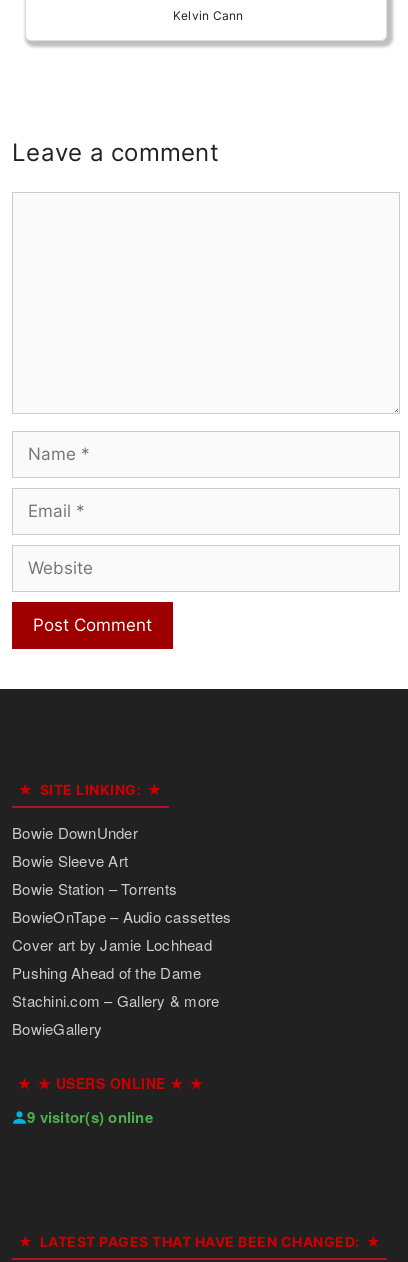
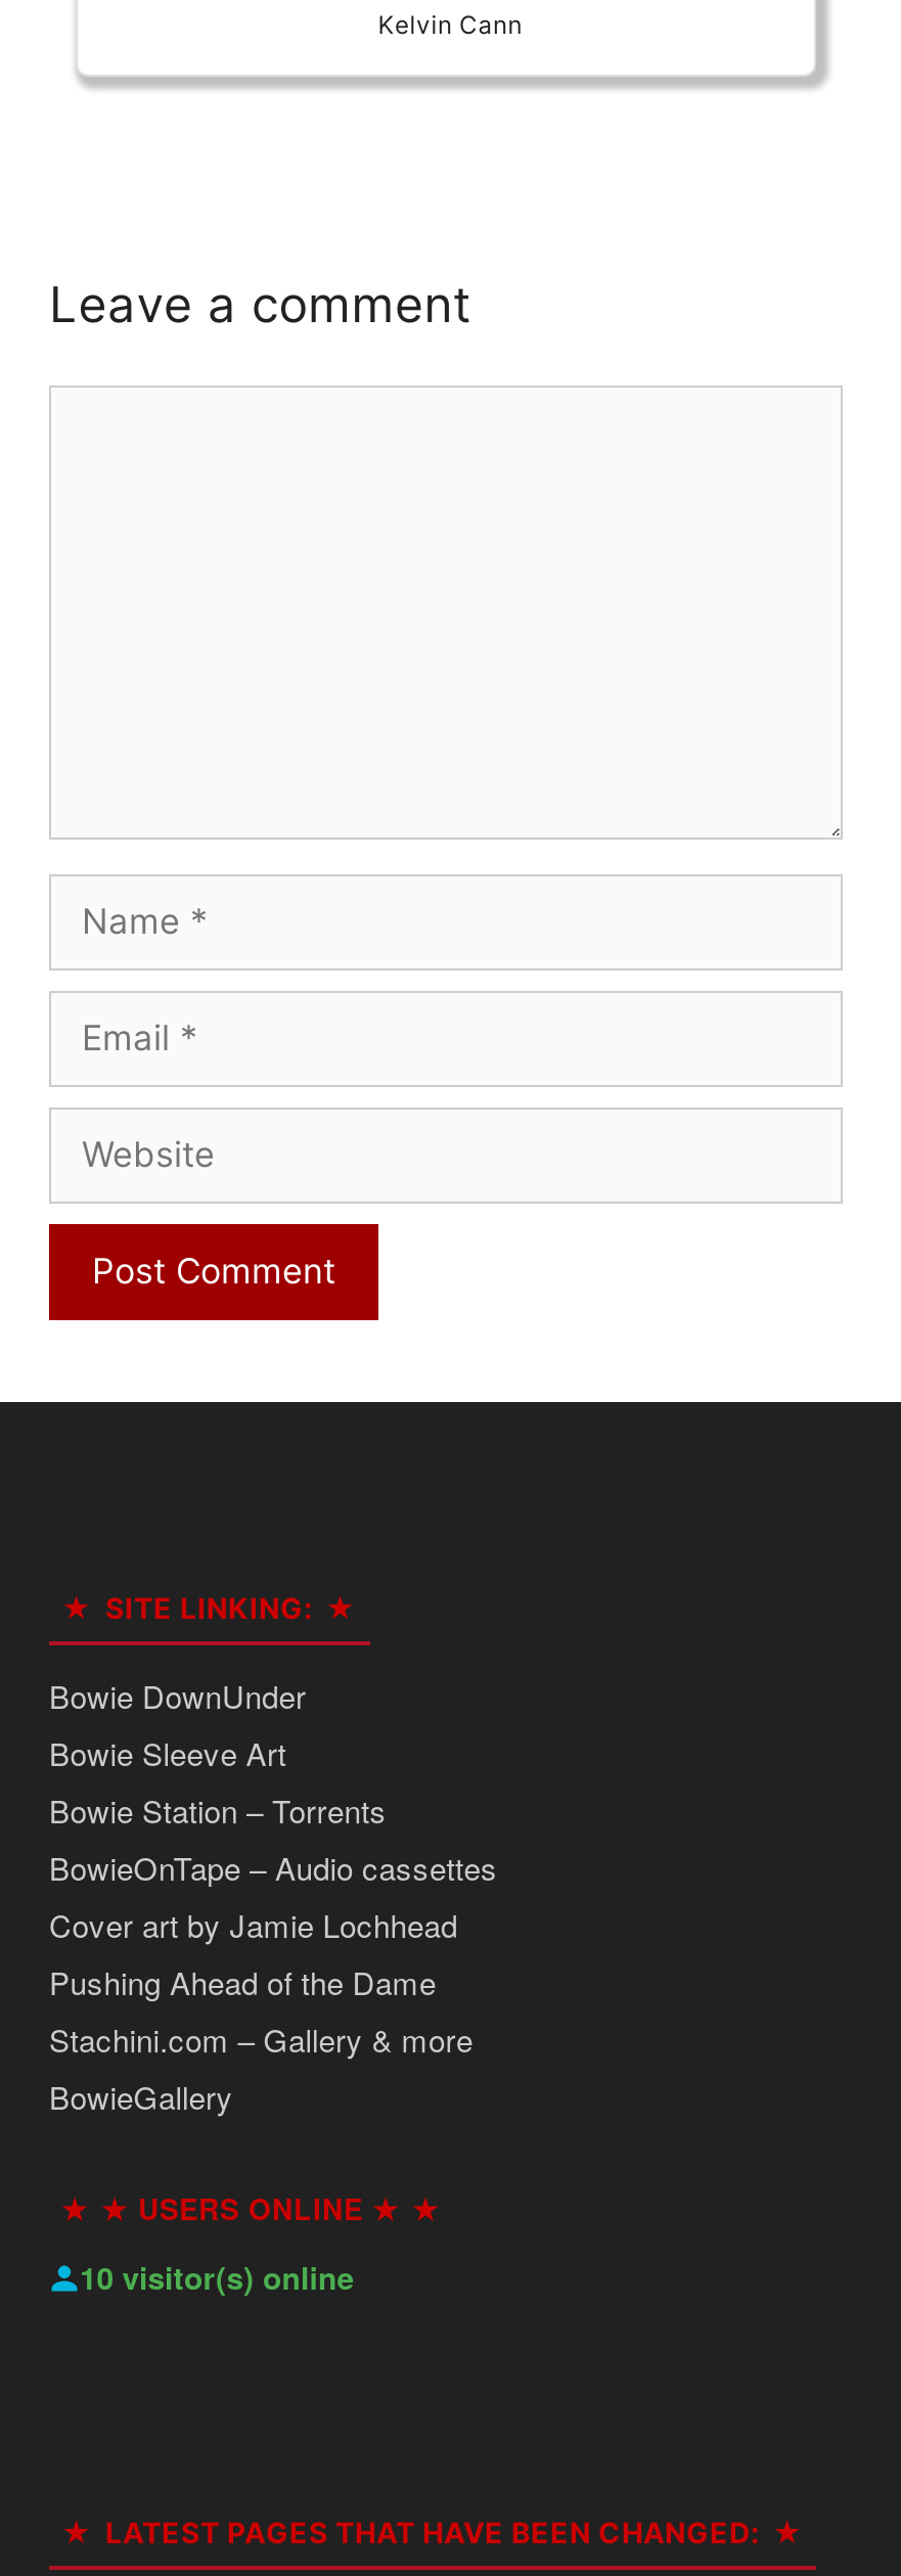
- 9 visitor(s) online
+ 10 visitor(s) online
